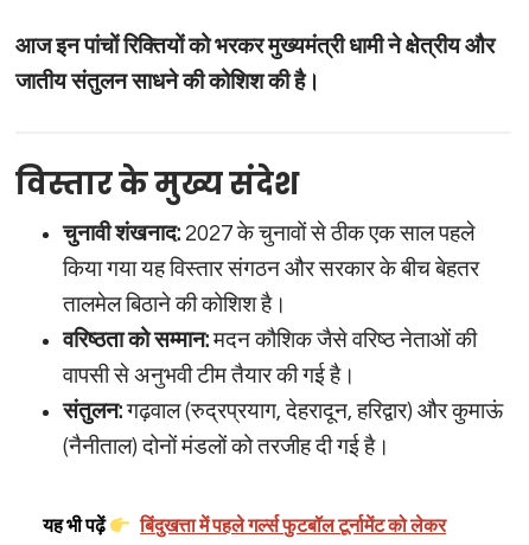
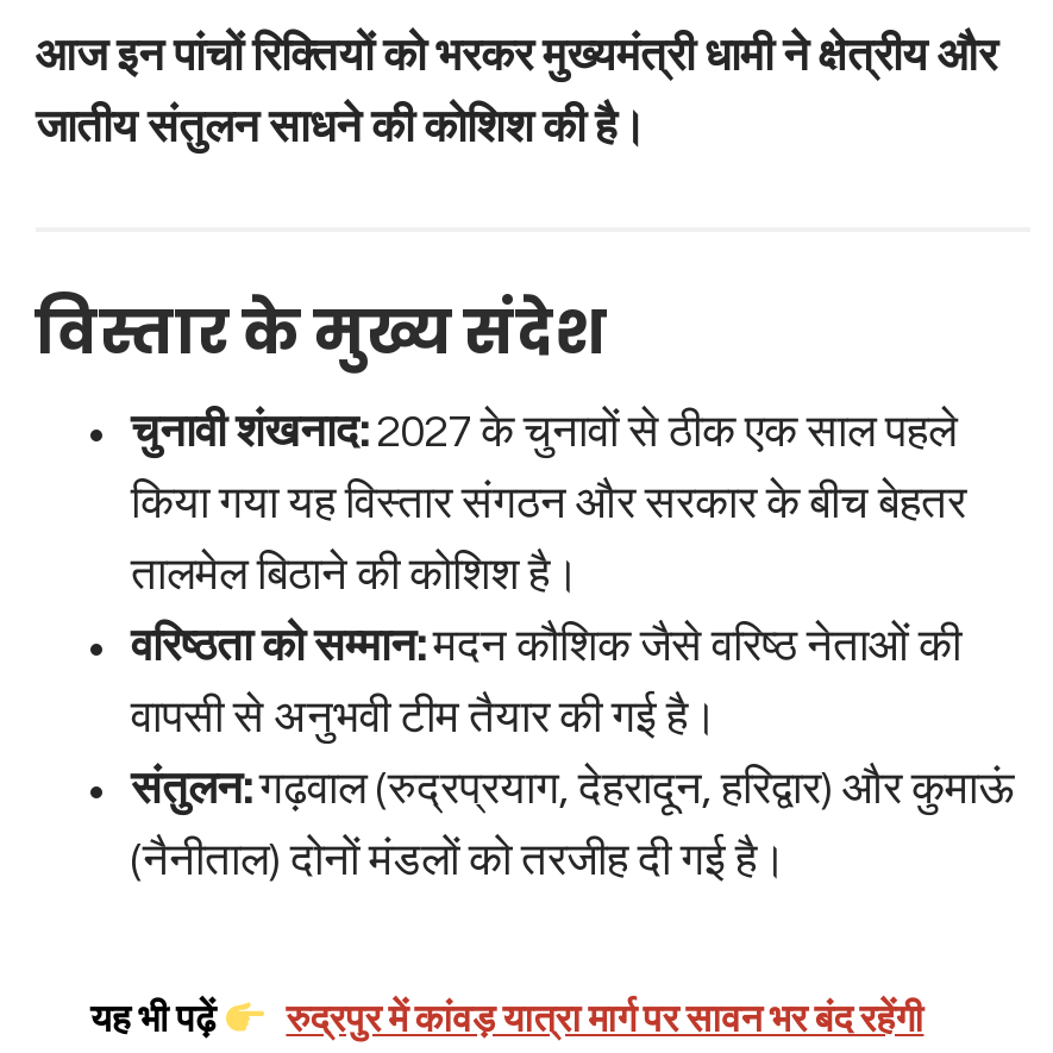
- बिंदुखत्ता में पहले गर्ल्स फुटबॉल टूर्नामेंट को लेकर
+ रुद्रपुर में कांवड़ यात्रा मार्ग पर सावन भर बंद रहेंगी
